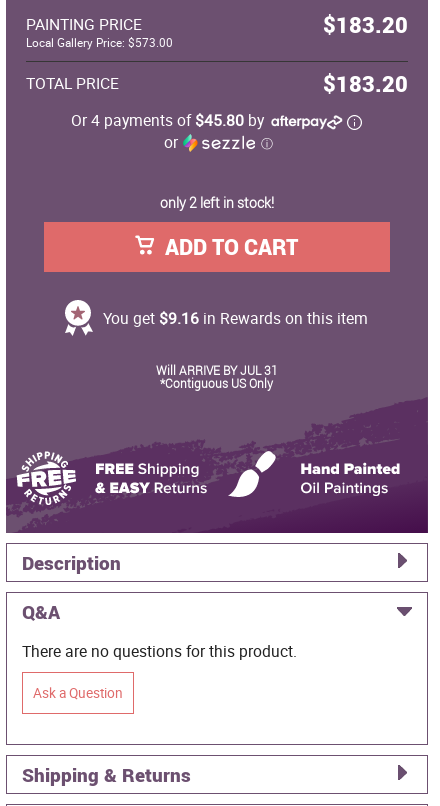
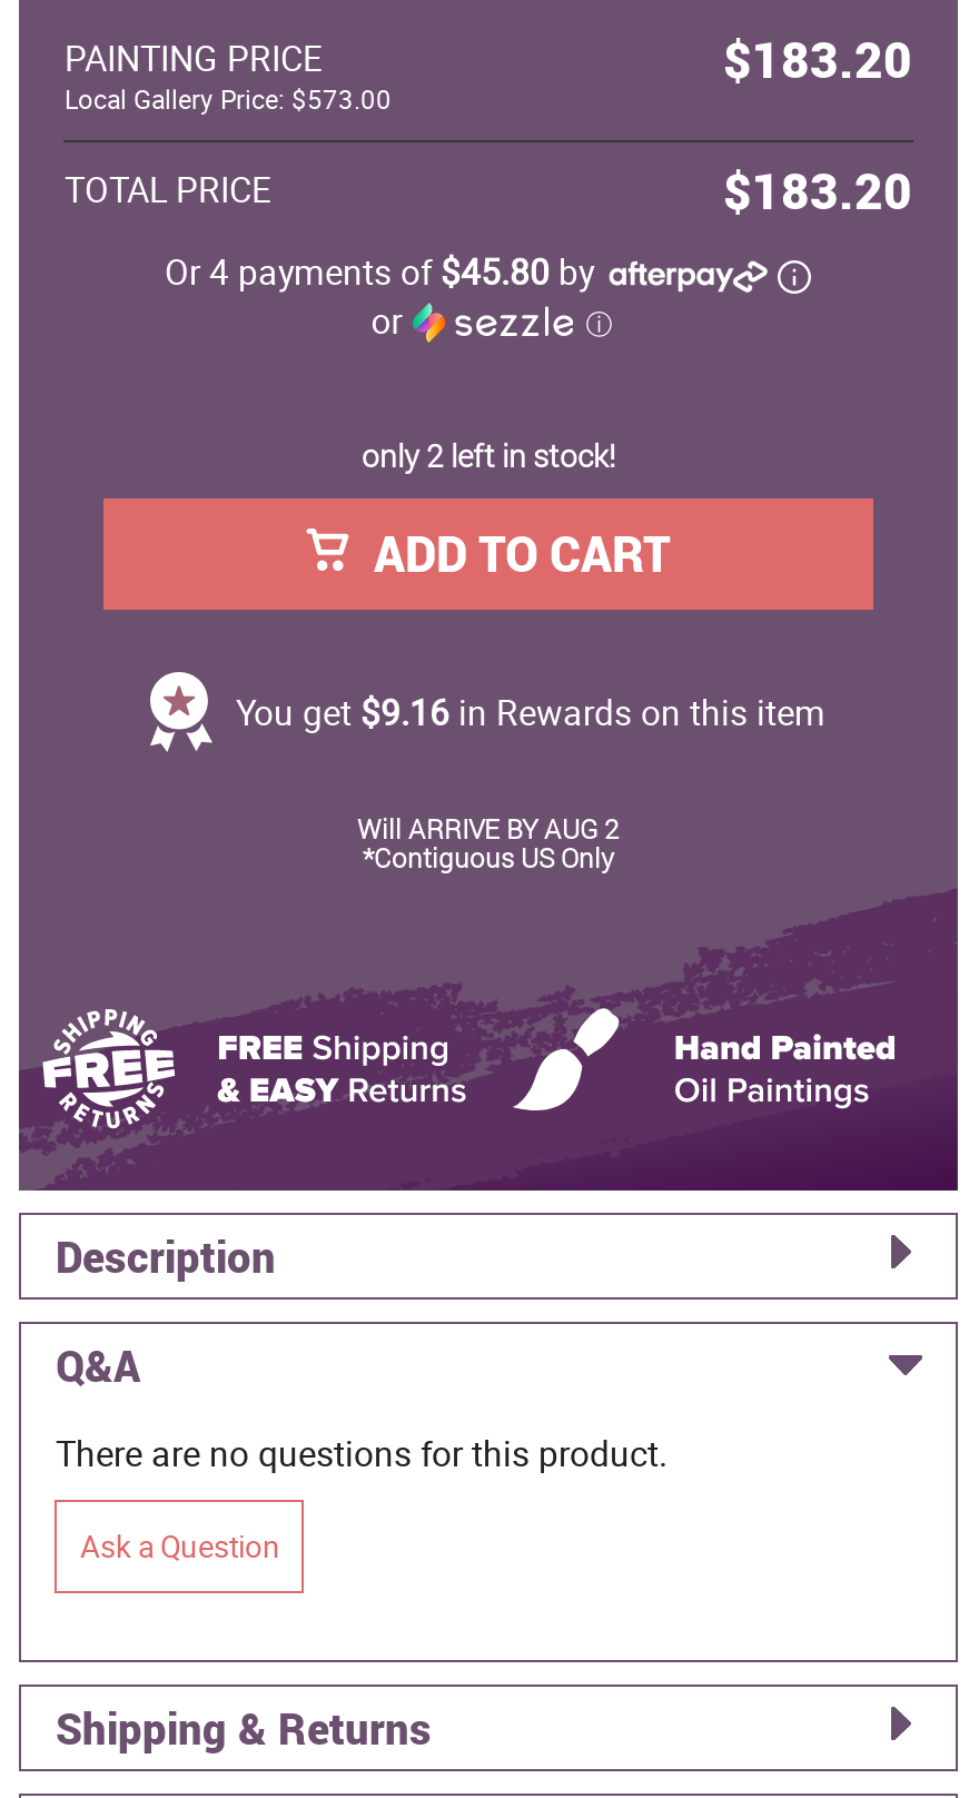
- Will ARRIVE BY JUL 31
+ Will ARRIVE BY AUG 2
